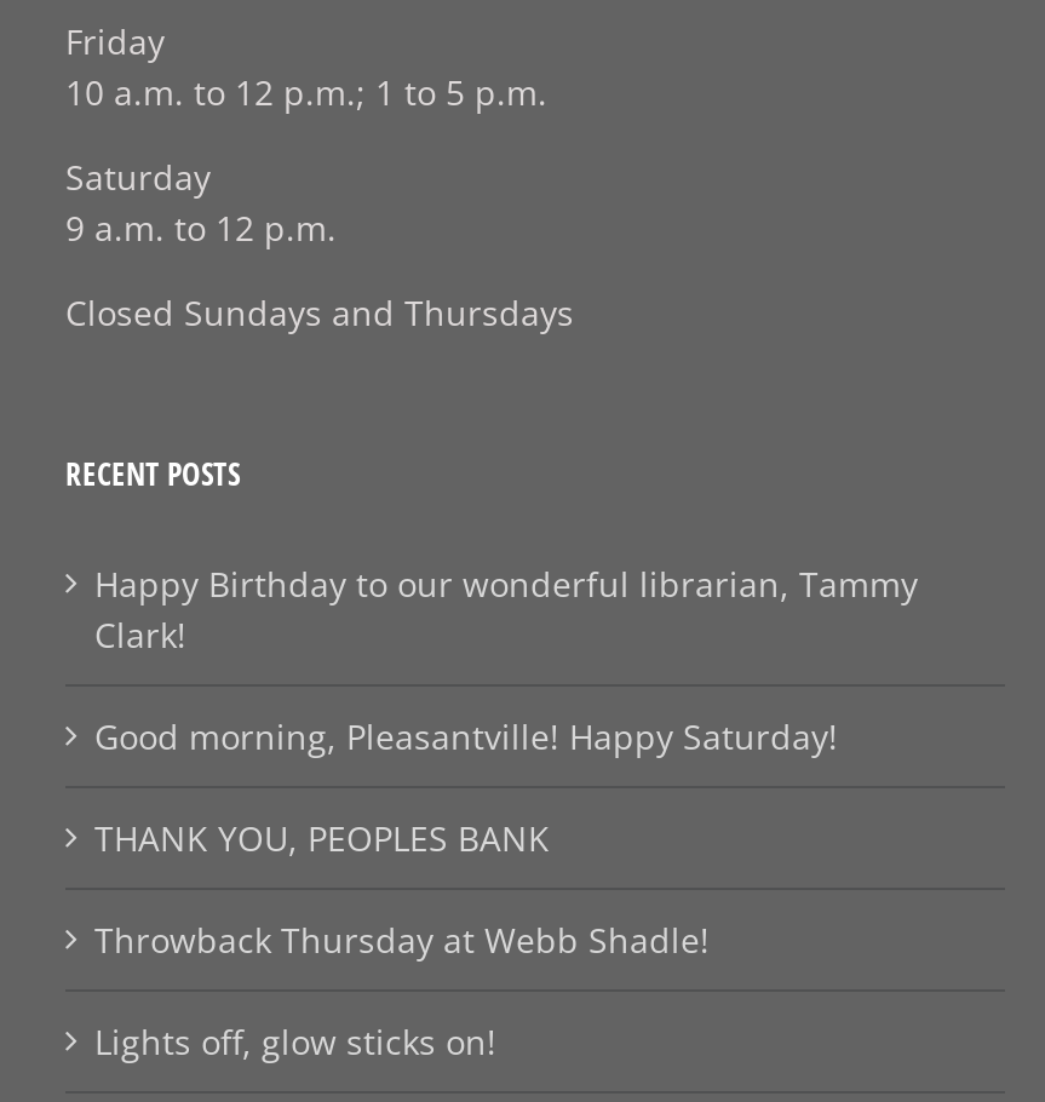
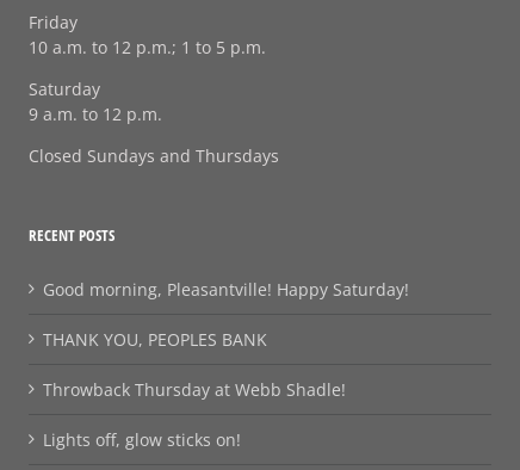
- Happy Birthday to our wonderful librarian, Tammy
- Clark!
